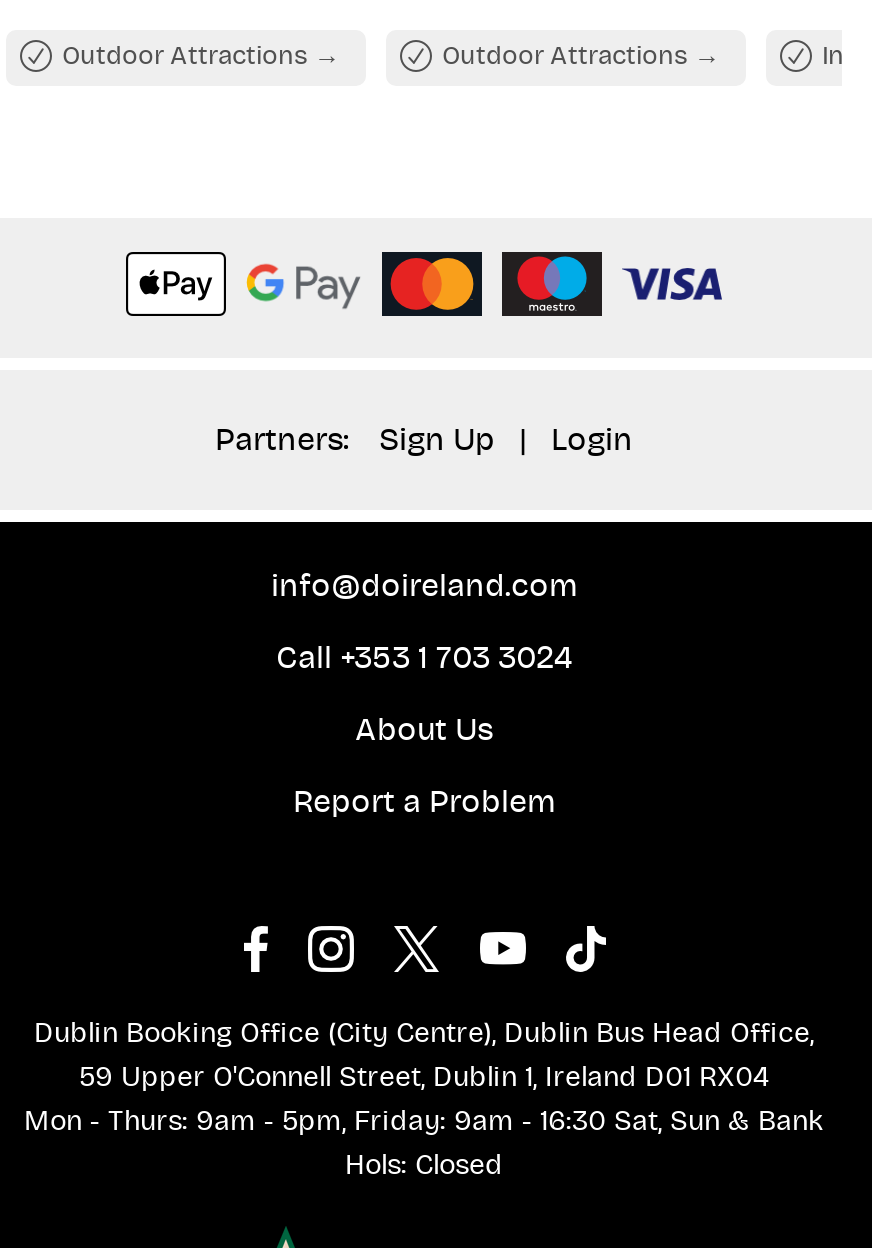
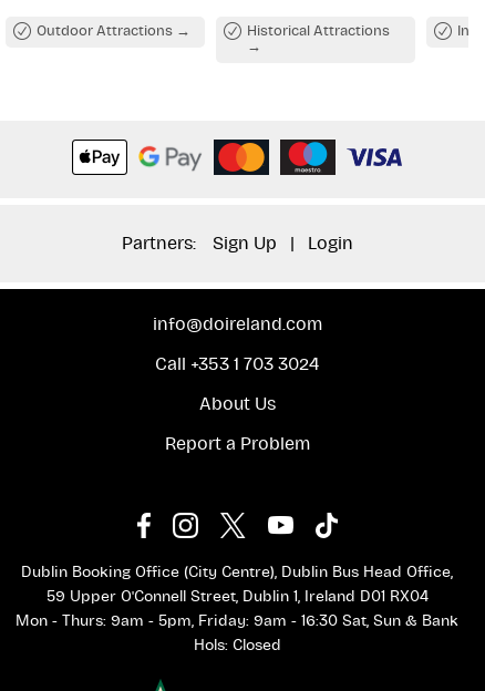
- Outdoor Attractions
+ Historical Attractions
